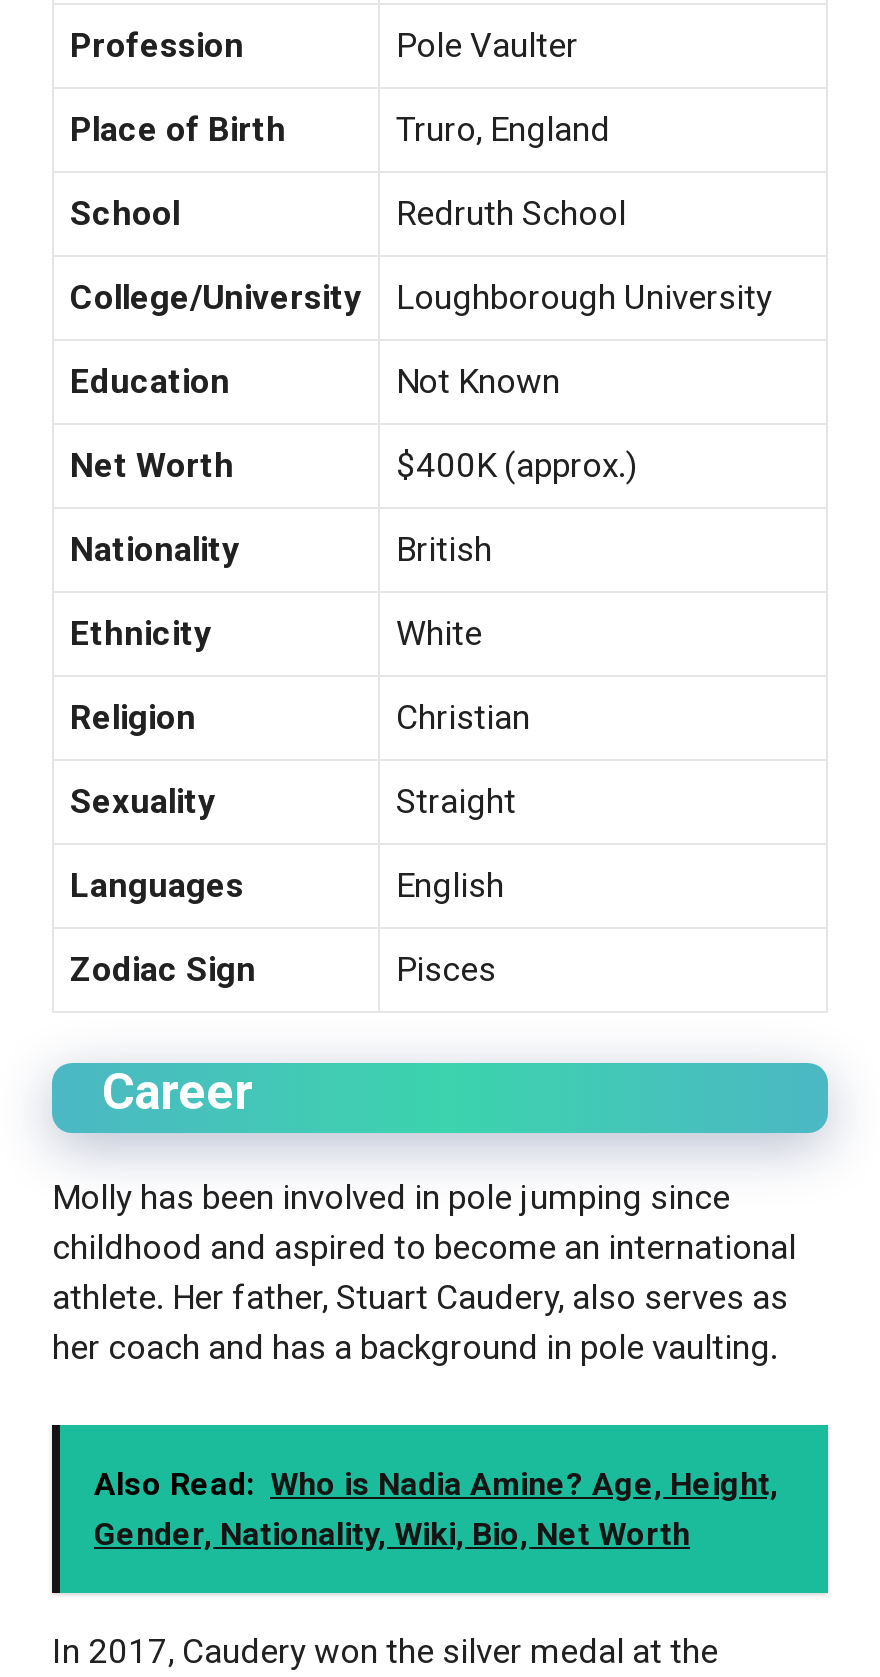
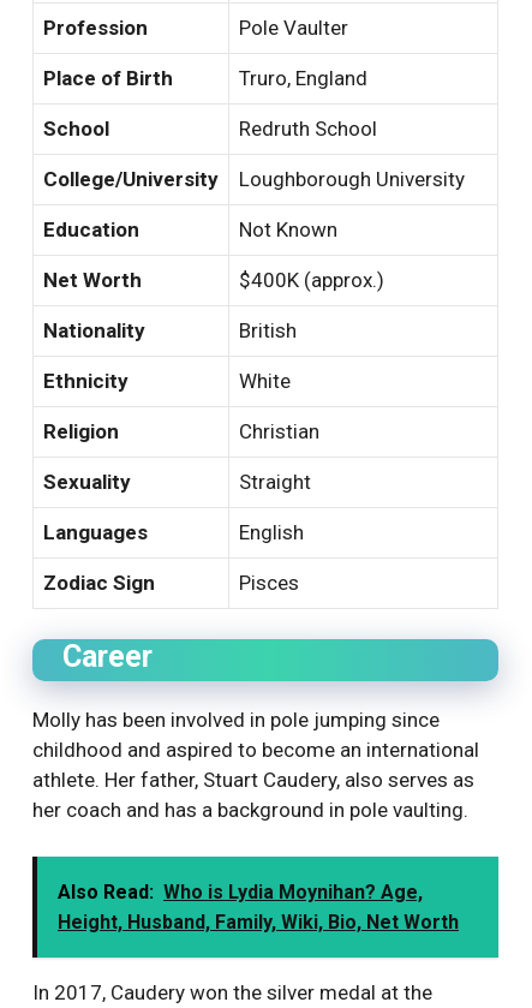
- Also Read: Who is Nadia Amine? Age, Height,
- Gender, Nationality, Wiki, Bio, Net Worth
+ Also Read: Who is Lydia Moynihan? Age,
+ Height, Husband, Family, Wiki, Bio, Net Worth
